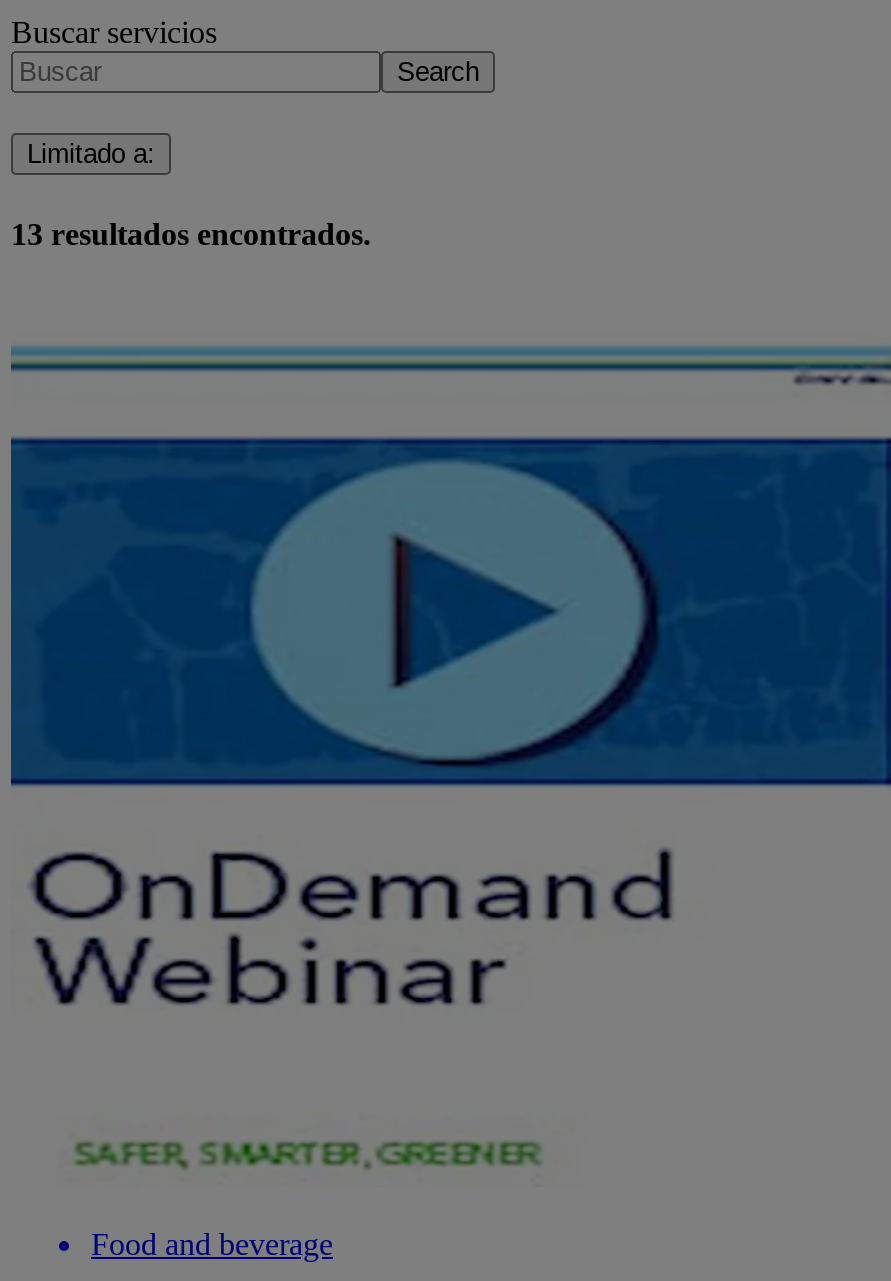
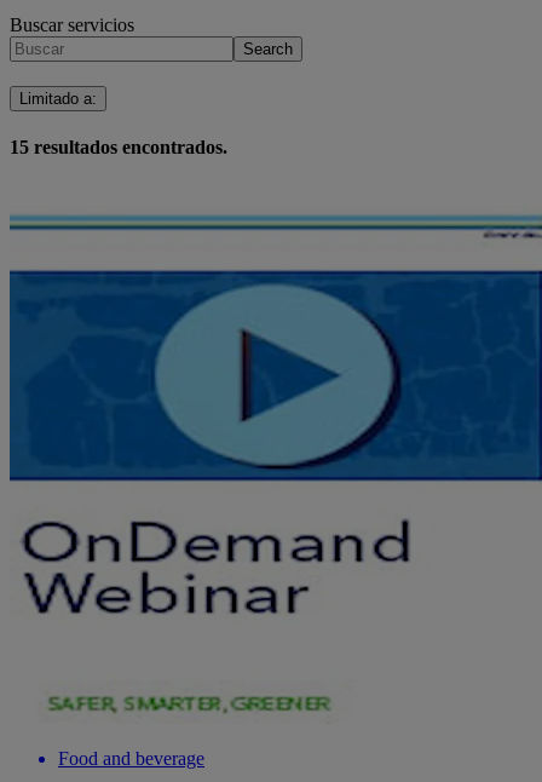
- 13 resultados encontrados.
+ 15 resultados encontrados.
